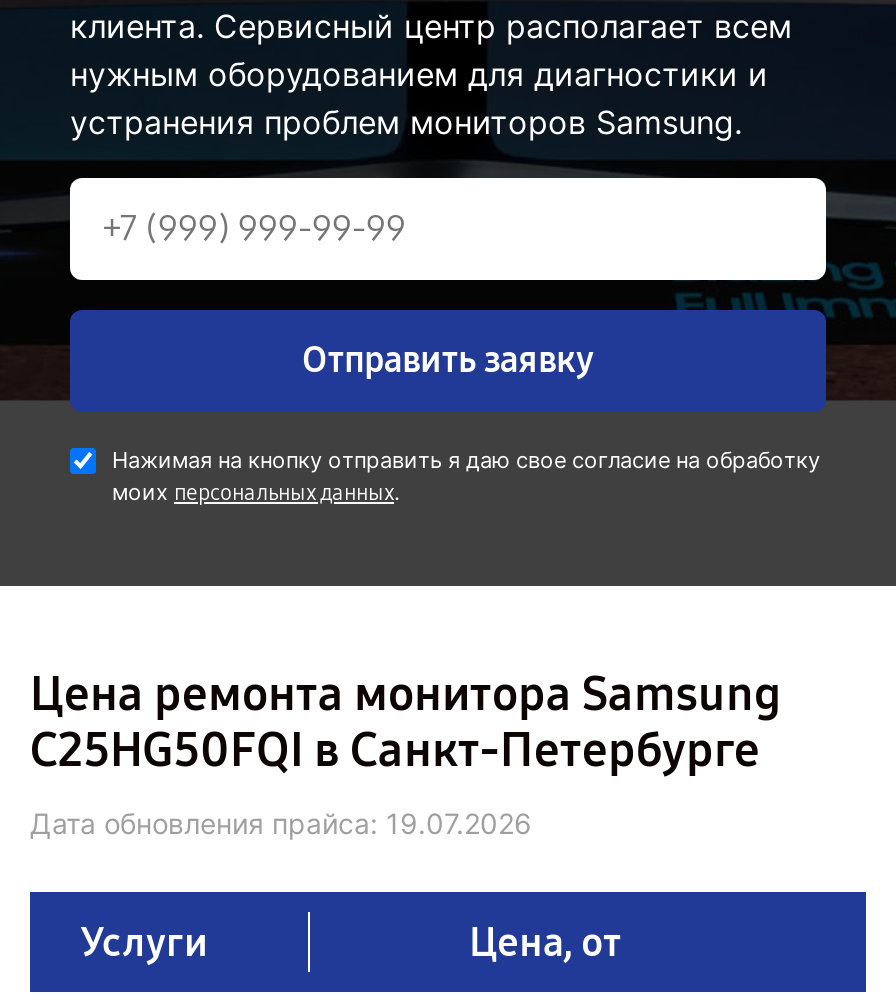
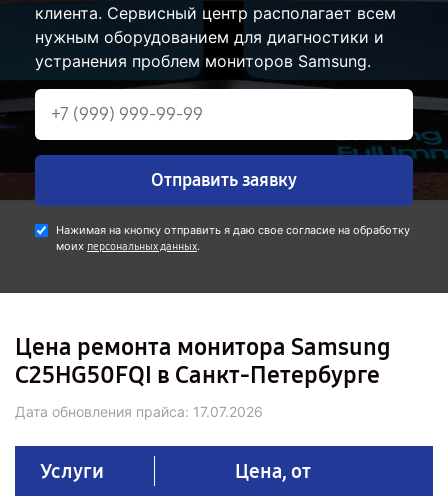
- Дата обновления прайса: 19.07.2026
+ Дата обновления прайса: 17.07.2026
